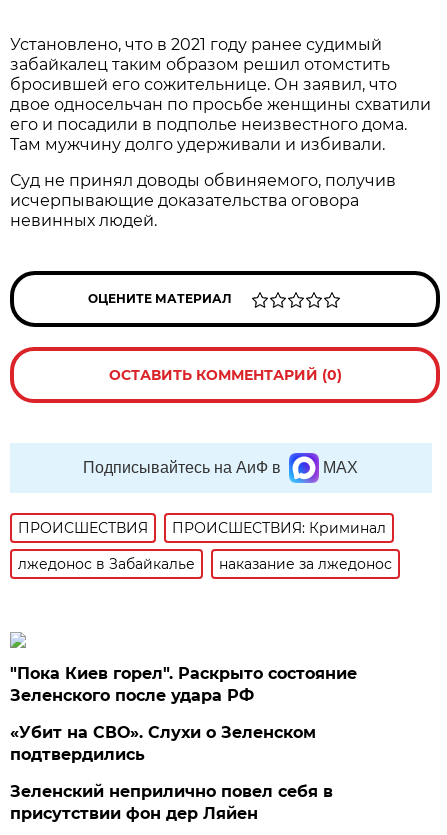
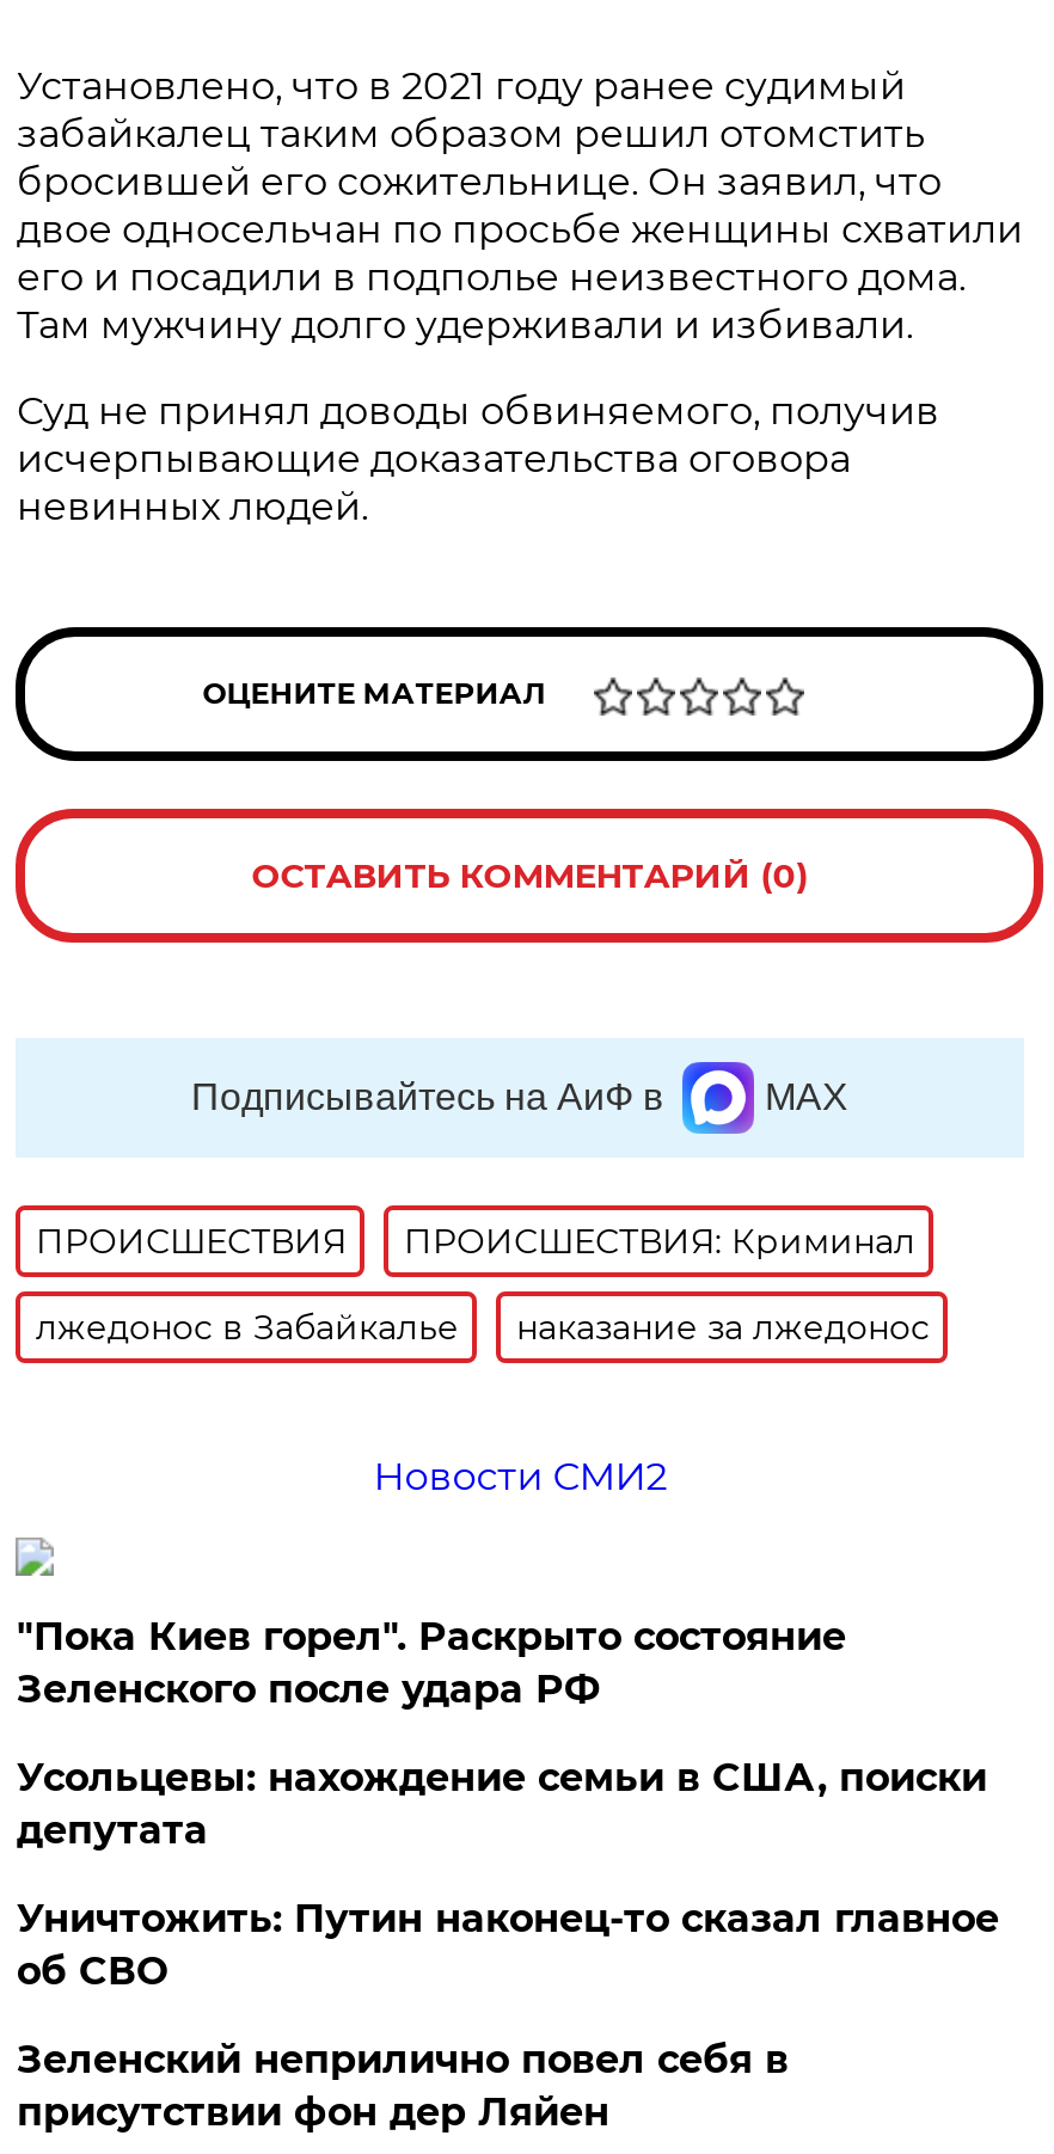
+ Новости СМИ2

- «Убит на СВО». Слухи о Зеленском
- подтвердились
+ Усольцевы: нахождение семьи в США, поиски
+ депутата
+ Уничтожить: Путин наконец-то сказал главное
+ об СВО
